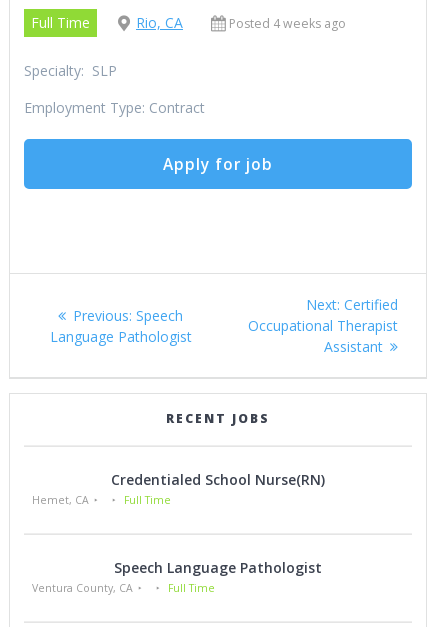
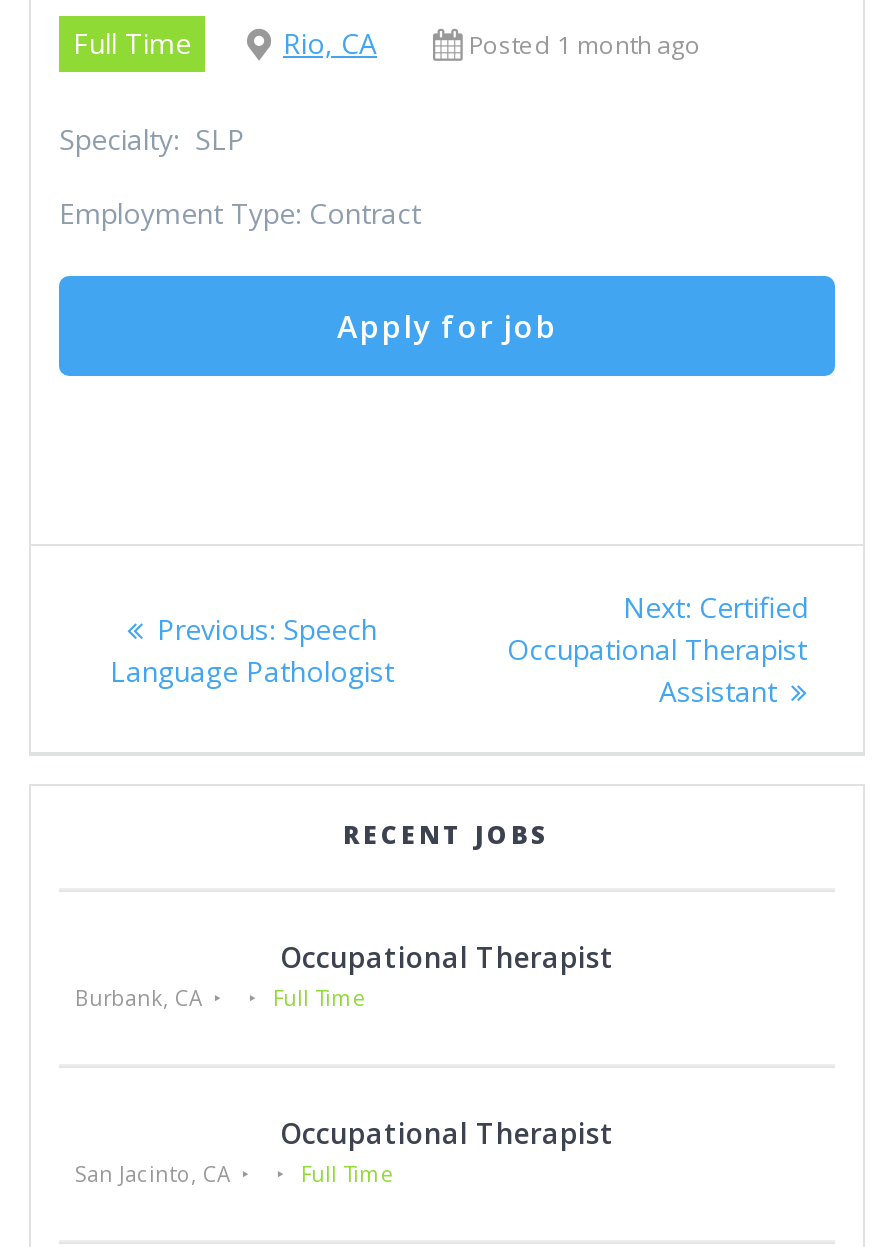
- Posted 4 weeks ago
+ Posted 1 month ago

- Credentialed School Nurse(RN)
- Hemet, CA
+ Occupational Therapist
+ Burbank, CA

- Speech Language Pathologist
- Ventura County, CA
+ Occupational Therapist
+ San Jacinto, CA
